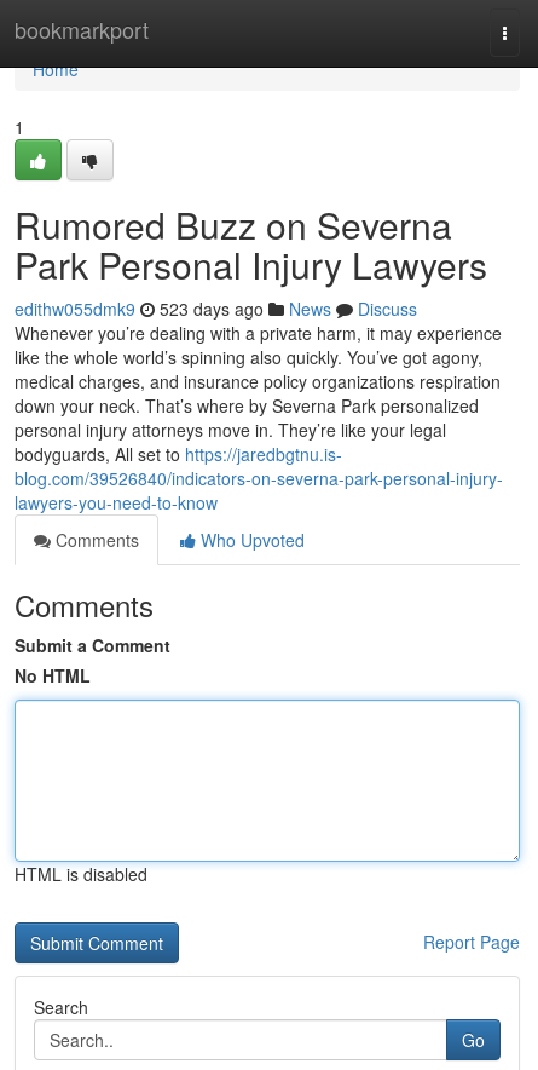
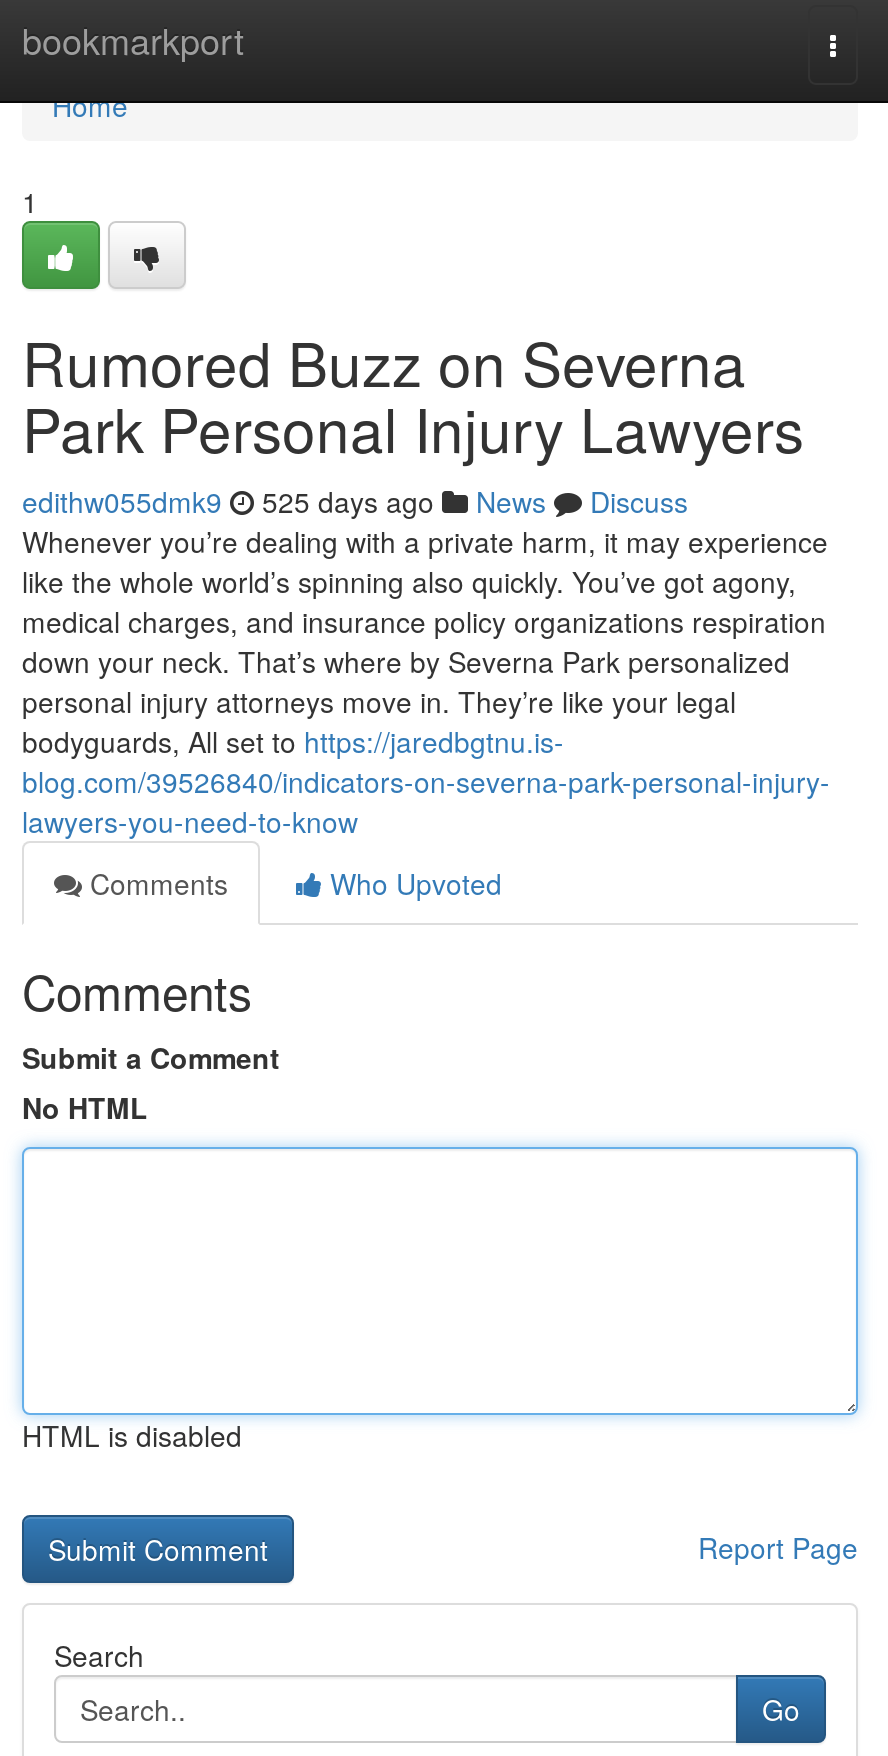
- edithw055dmk9 523 days ago News Discuss
+ edithw055dmk9 525 days ago News Discuss
